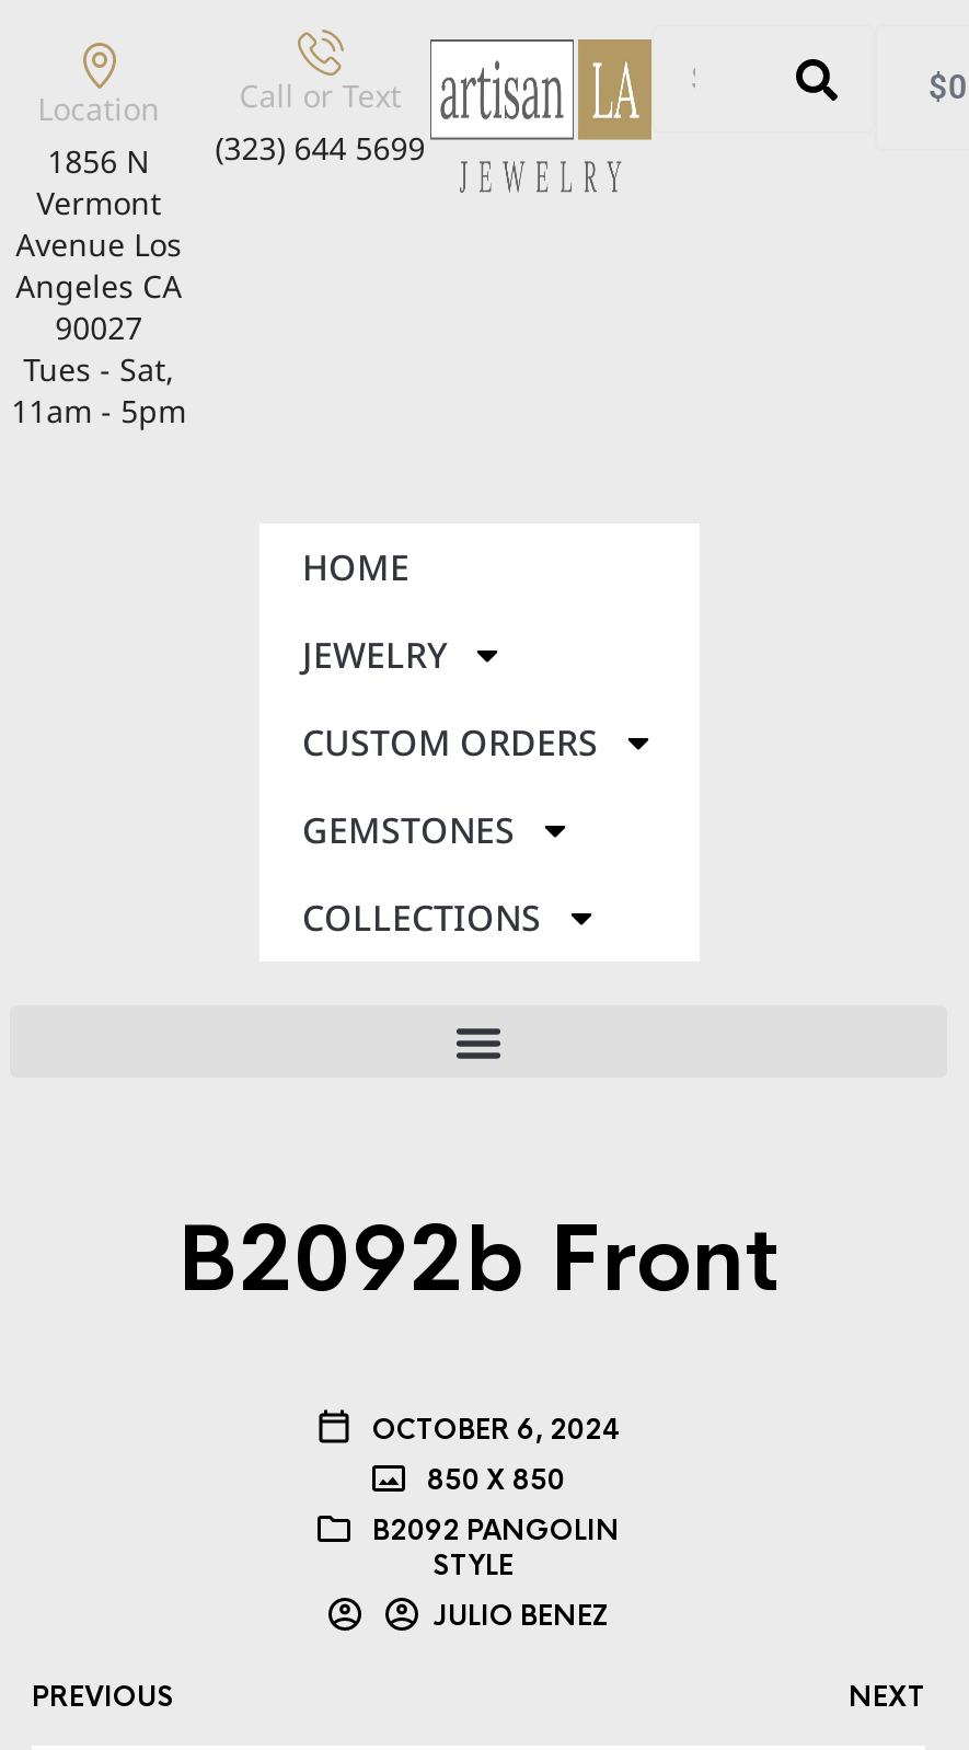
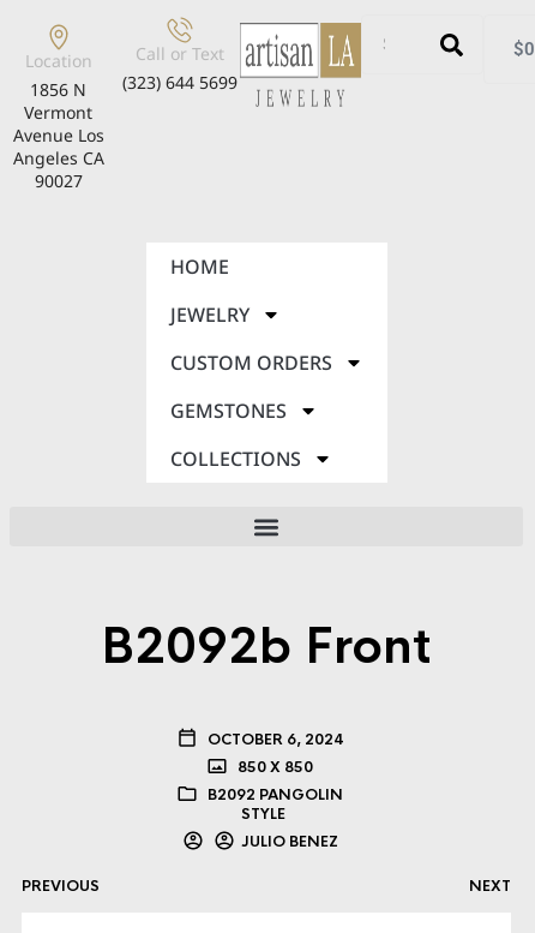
- Tues - Sat,
- 11am - 5pm
